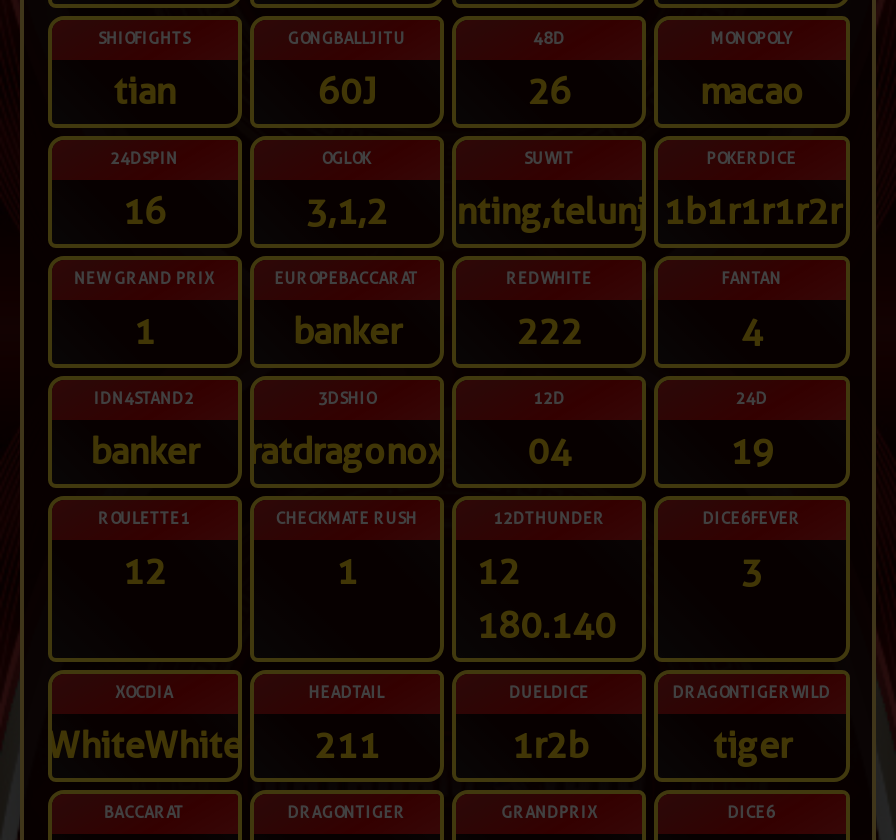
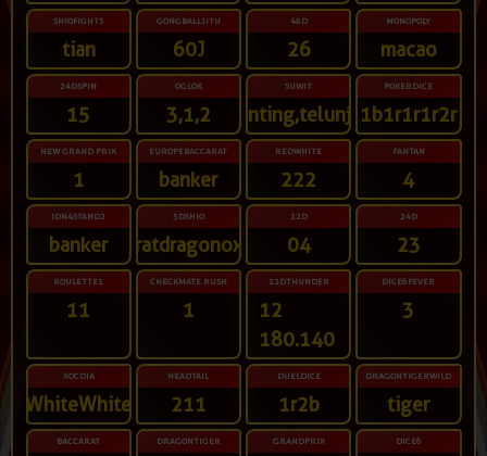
- 16
+ 15

- 19
+ 23

- 12
+ 11
